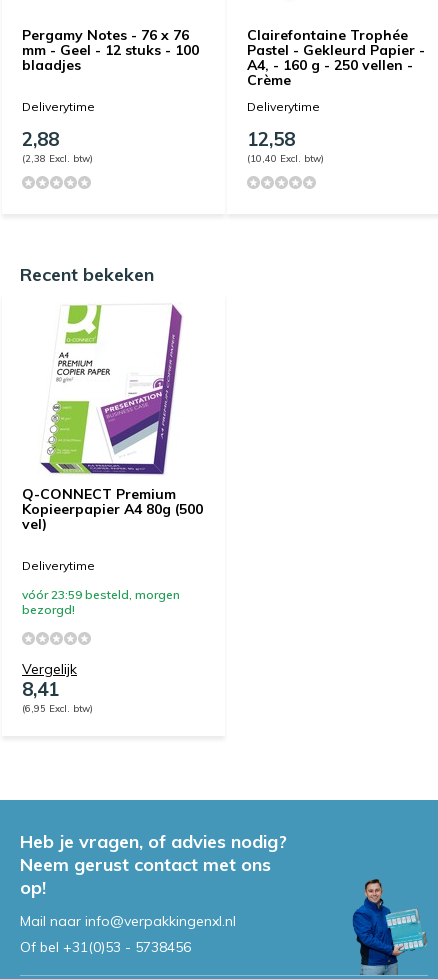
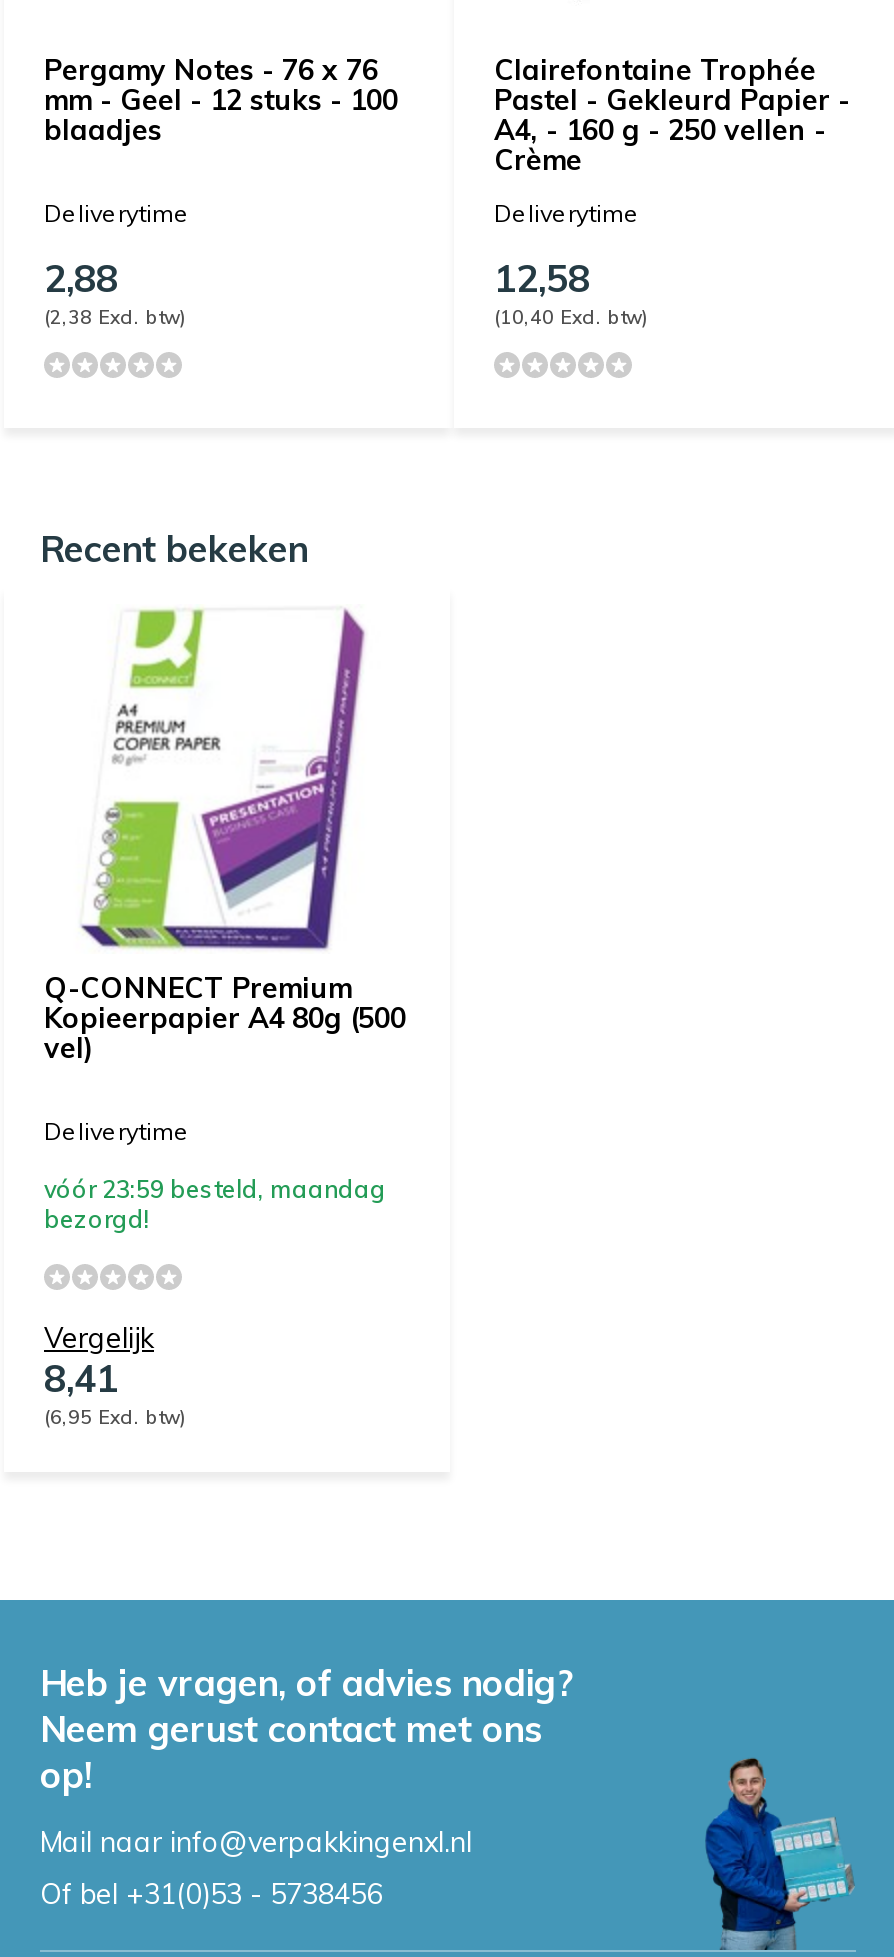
- vóór 23:59 besteld, morgen
+ vóór 23:59 besteld, maandag
